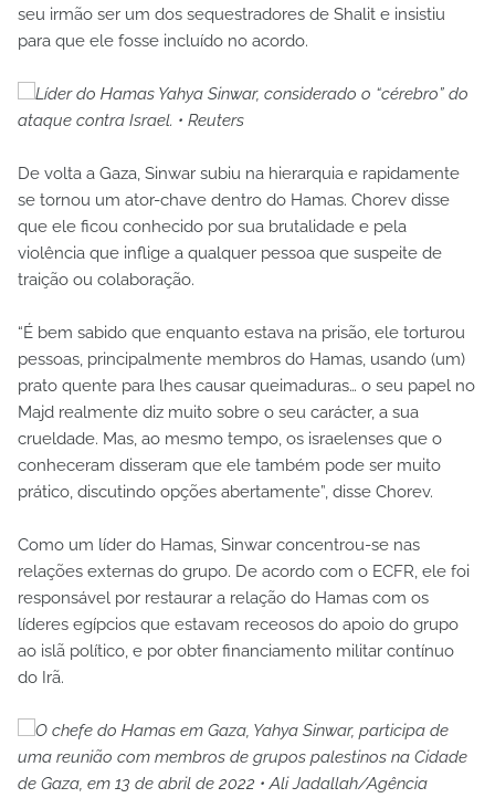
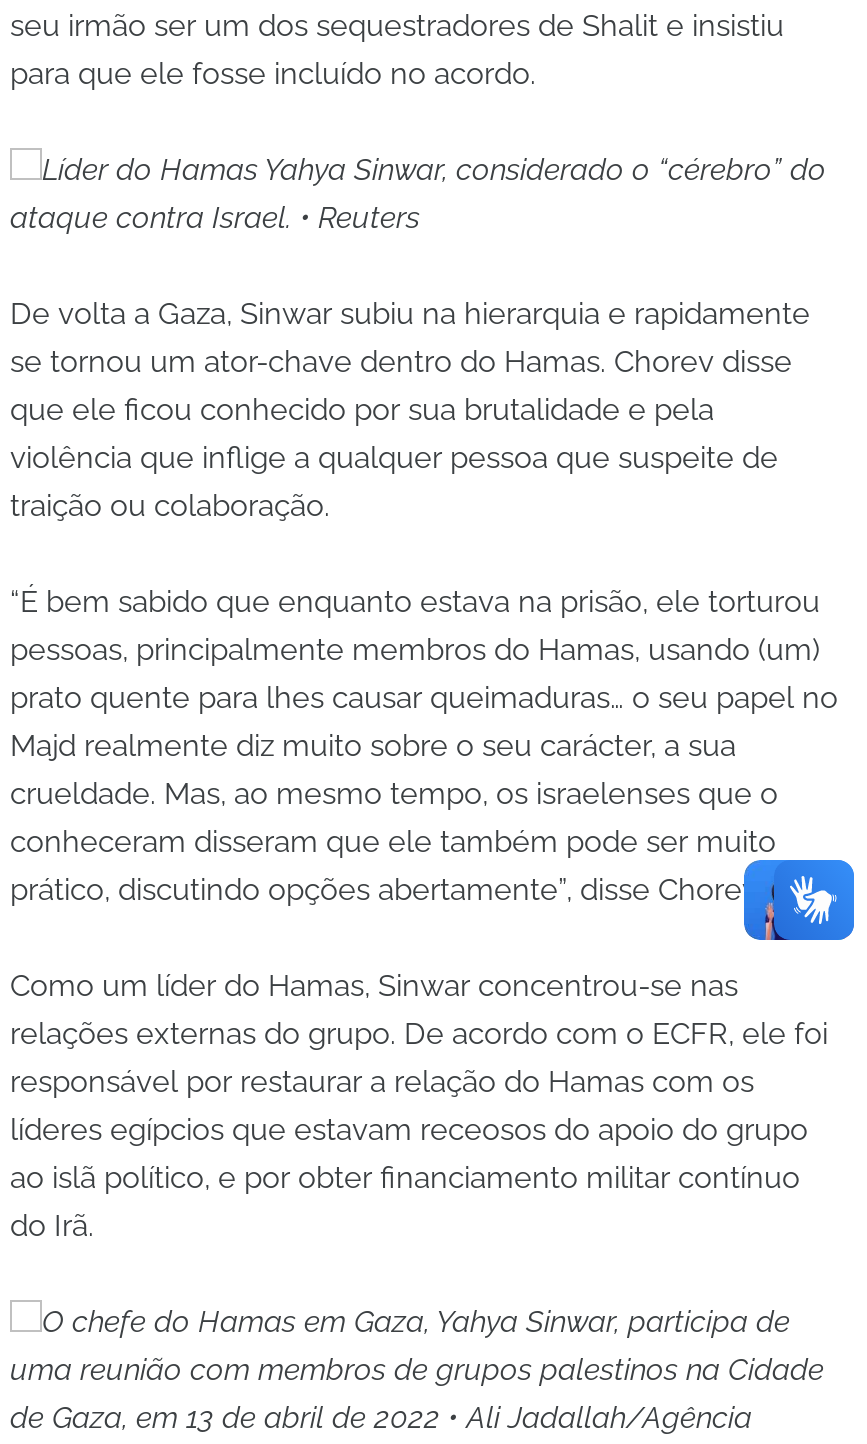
+ [image]
